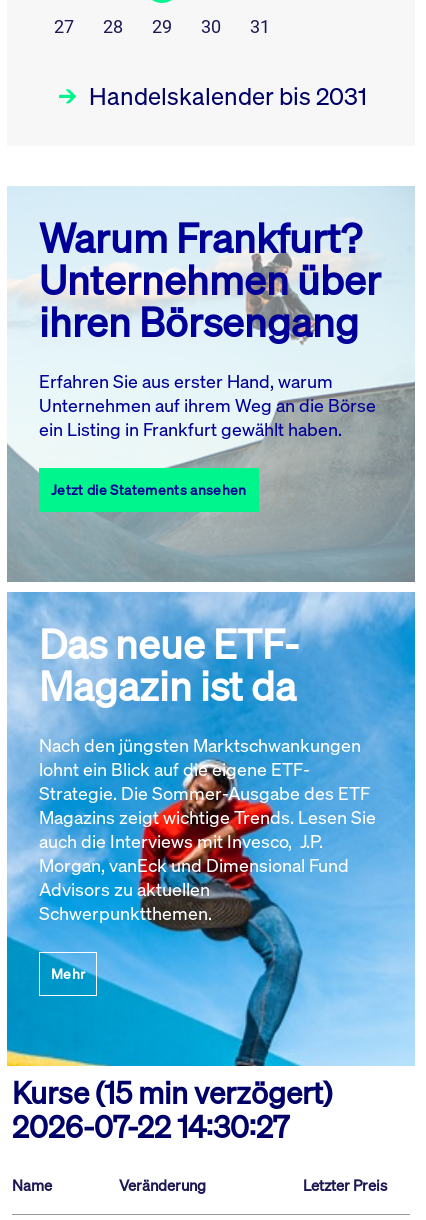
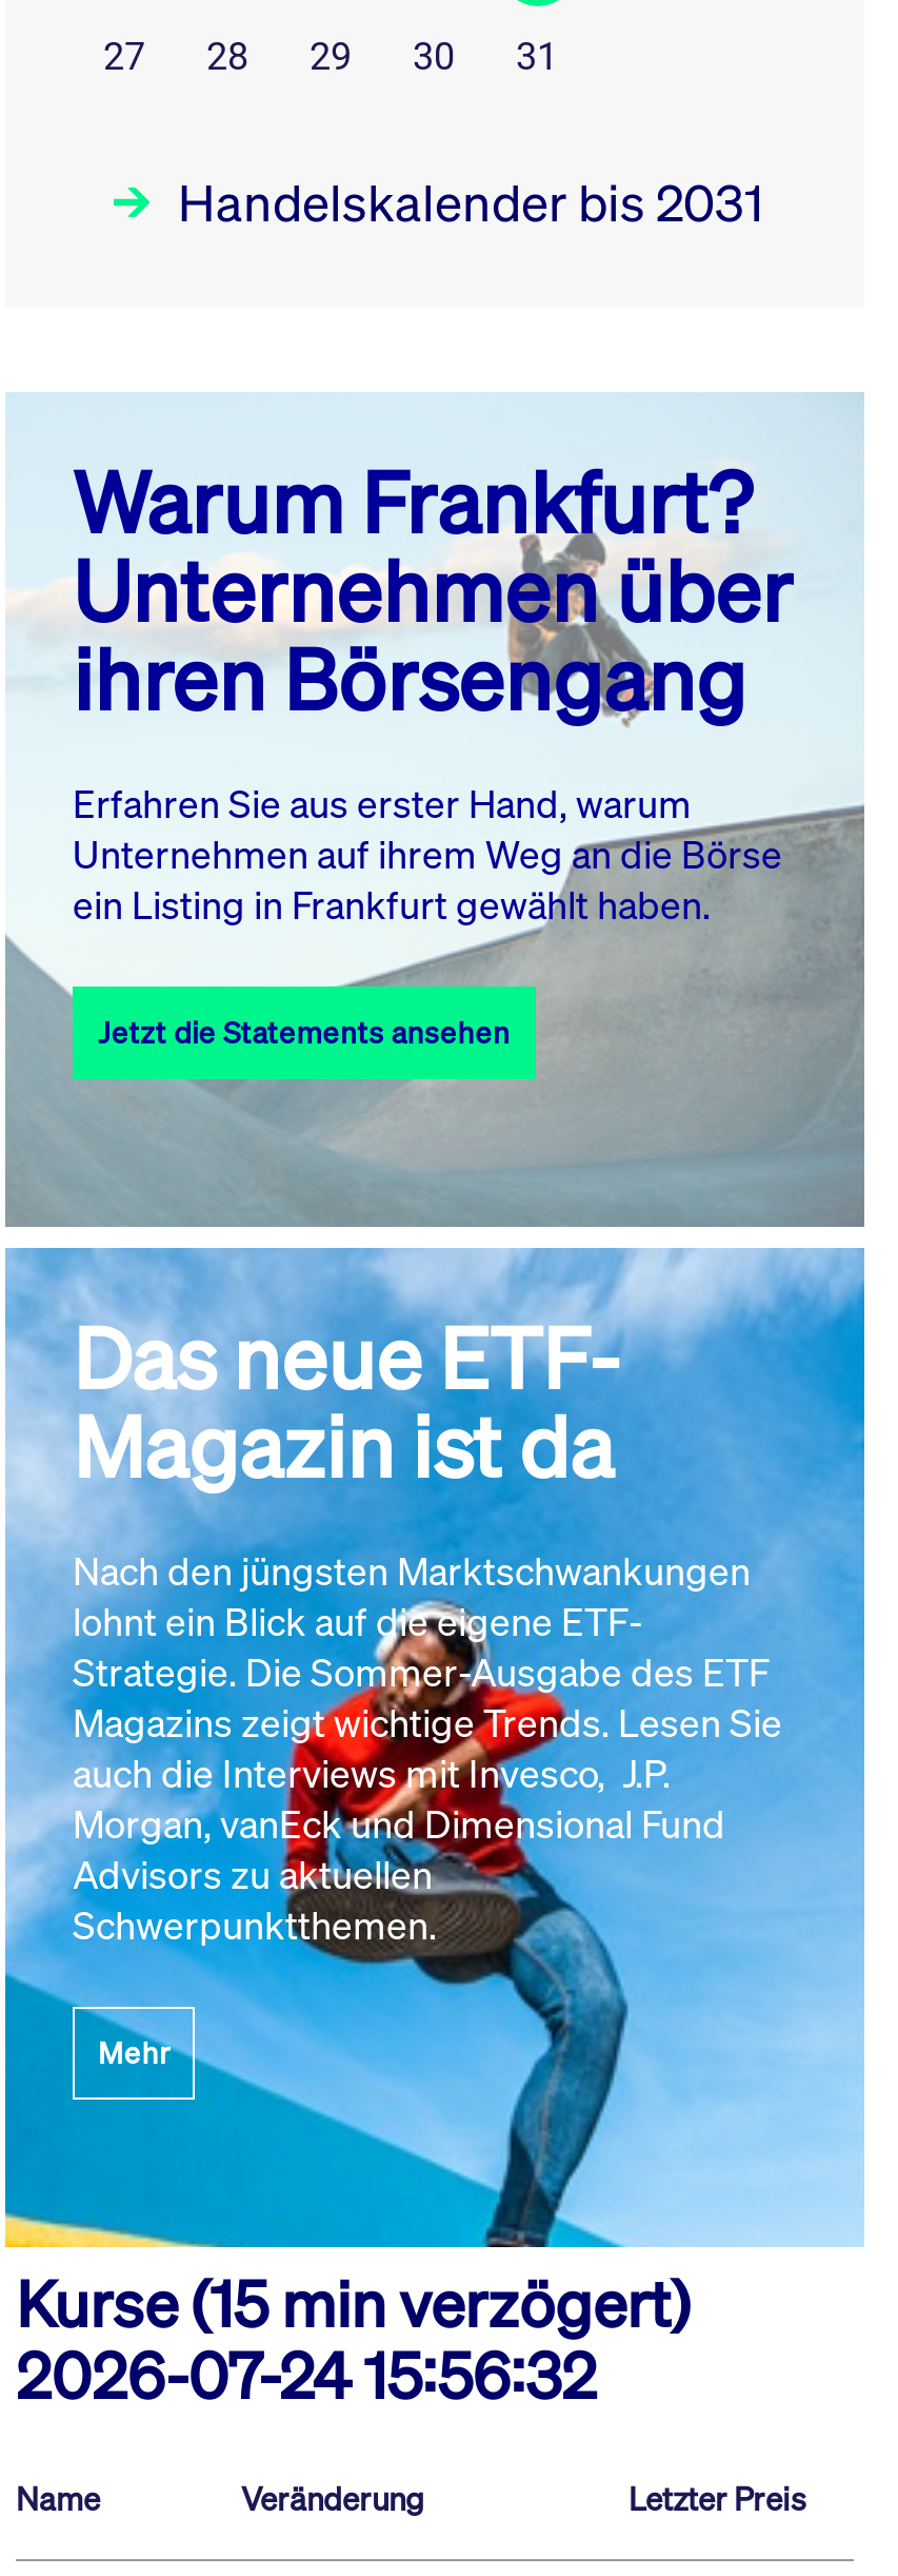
- 2026-07-22 14:30:27
+ 2026-07-24 15:56:32
